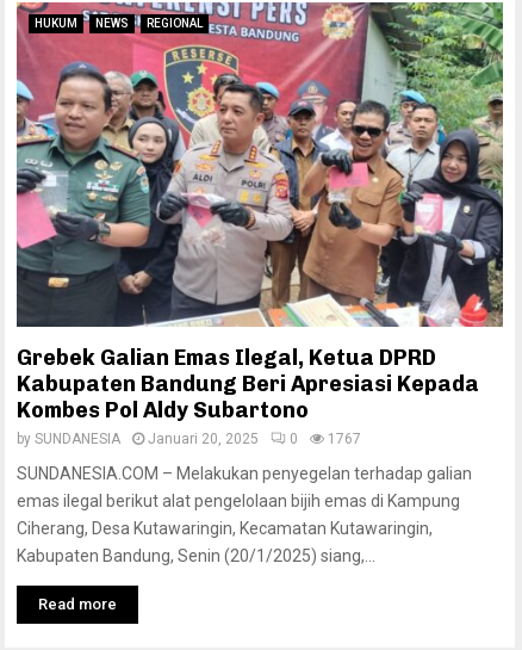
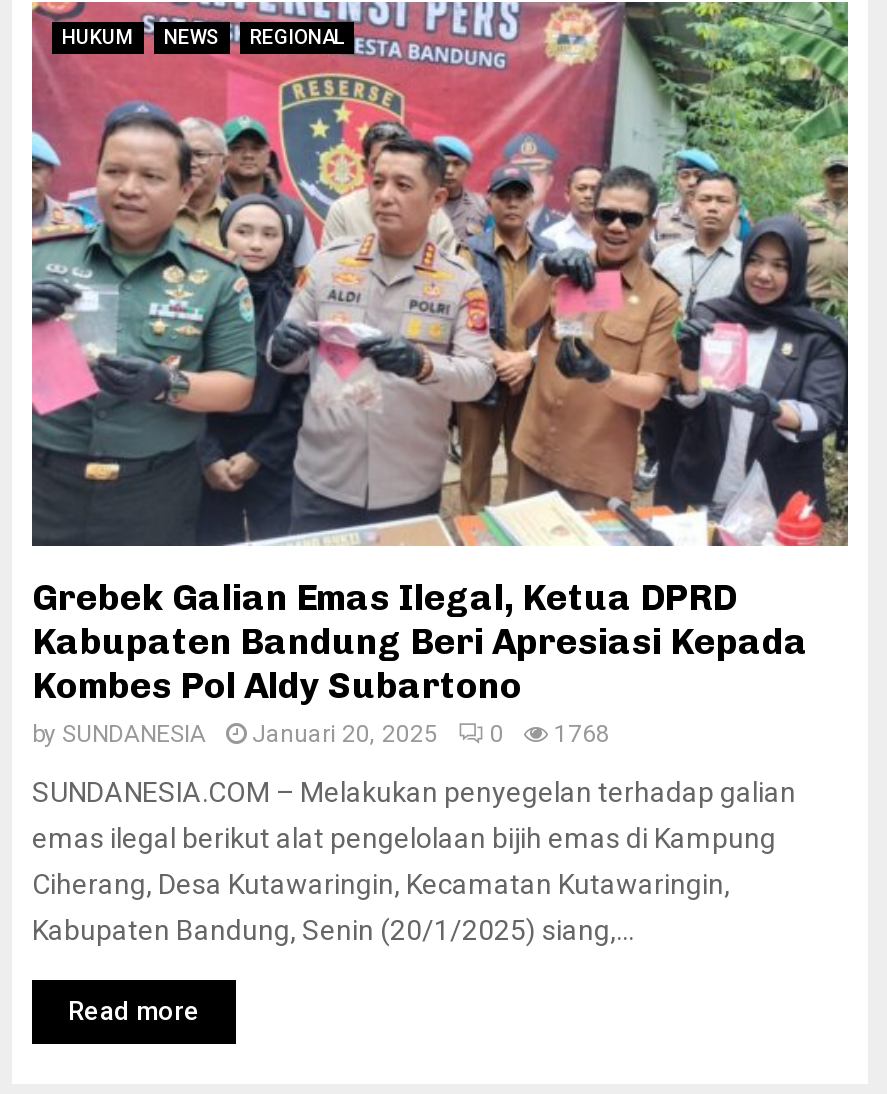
- by SUNDANESIA Januari 20, 2025 0 1767
+ by SUNDANESIA Januari 20, 2025 0 1768
